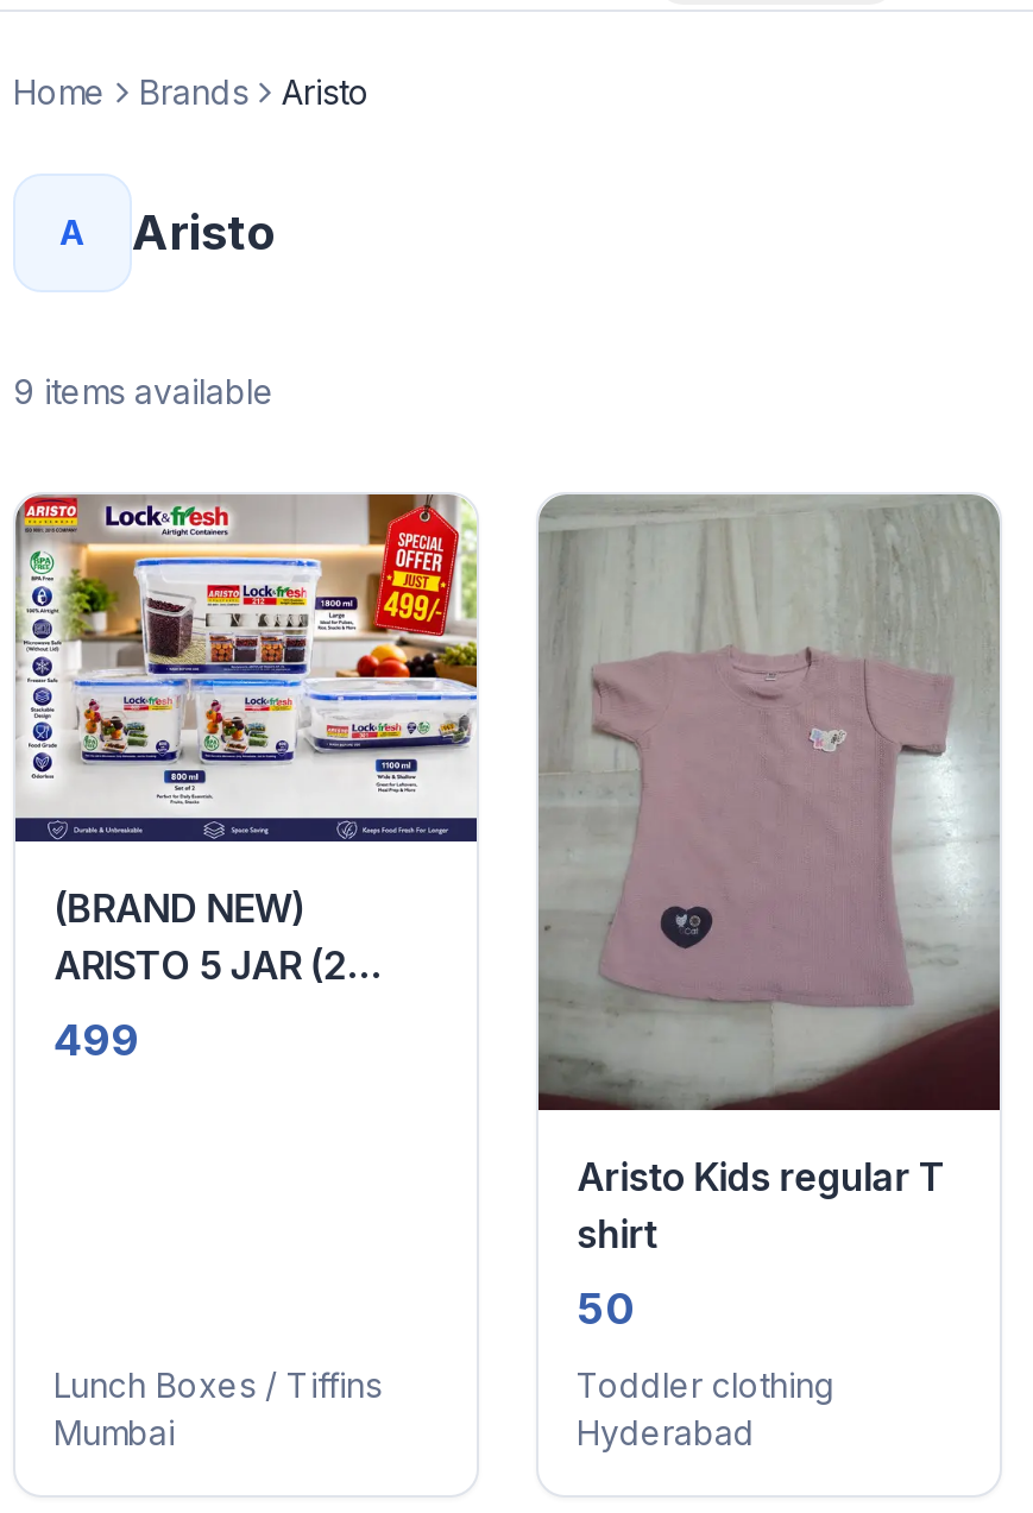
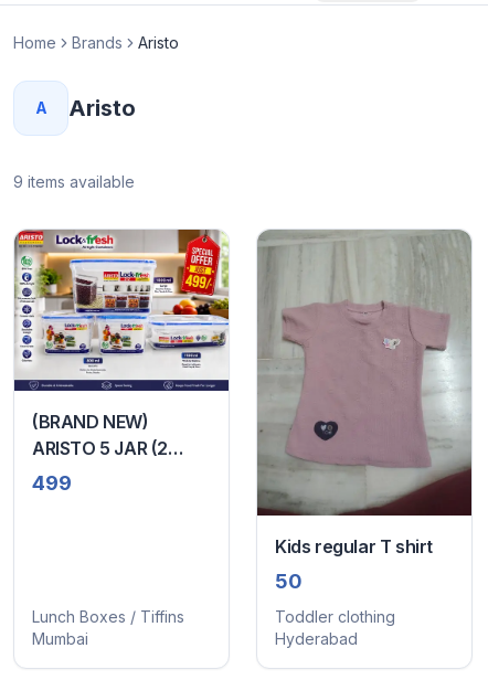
- Aristo Kids regular T
- shirt
+ Kids regular T shirt
